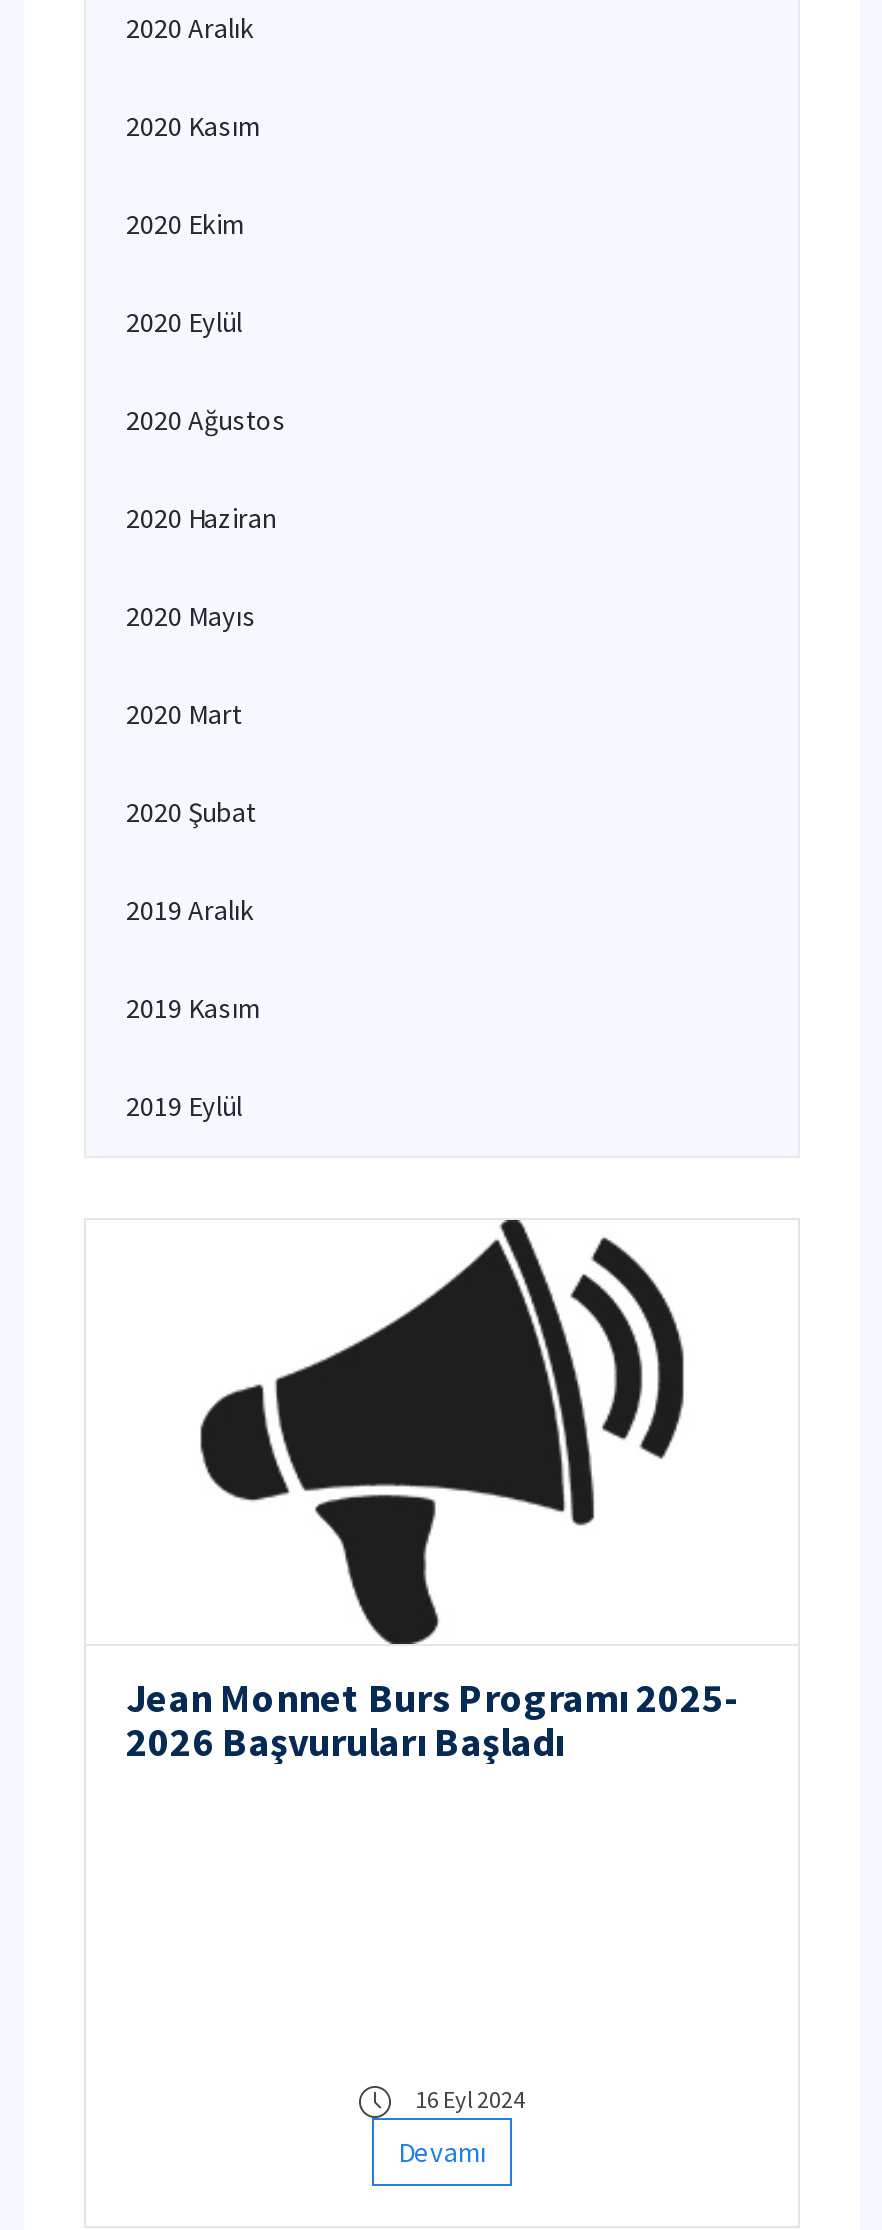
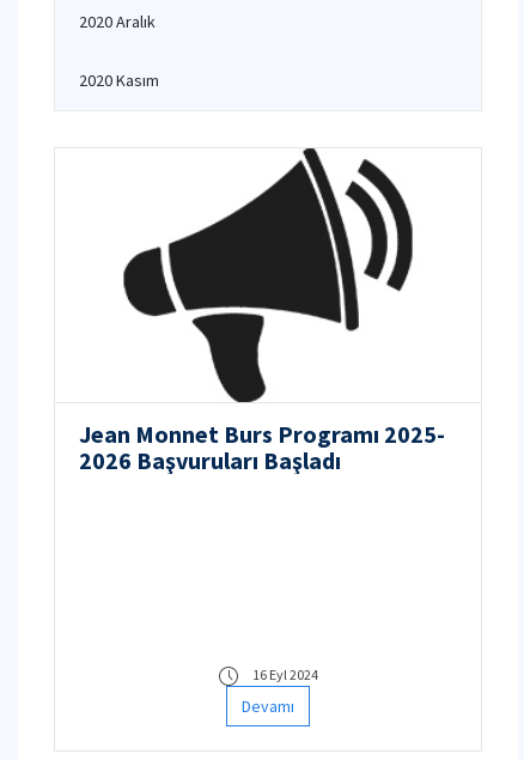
- 2020 Ekim
- 2020 Eylül
- 2020 Ağustos
- 2020 Haziran
- 2020 Mayıs
- 2020 Mart
- 2020 Şubat
- 2019 Aralık
- 2019 Kasım
- 2019 Eylül
